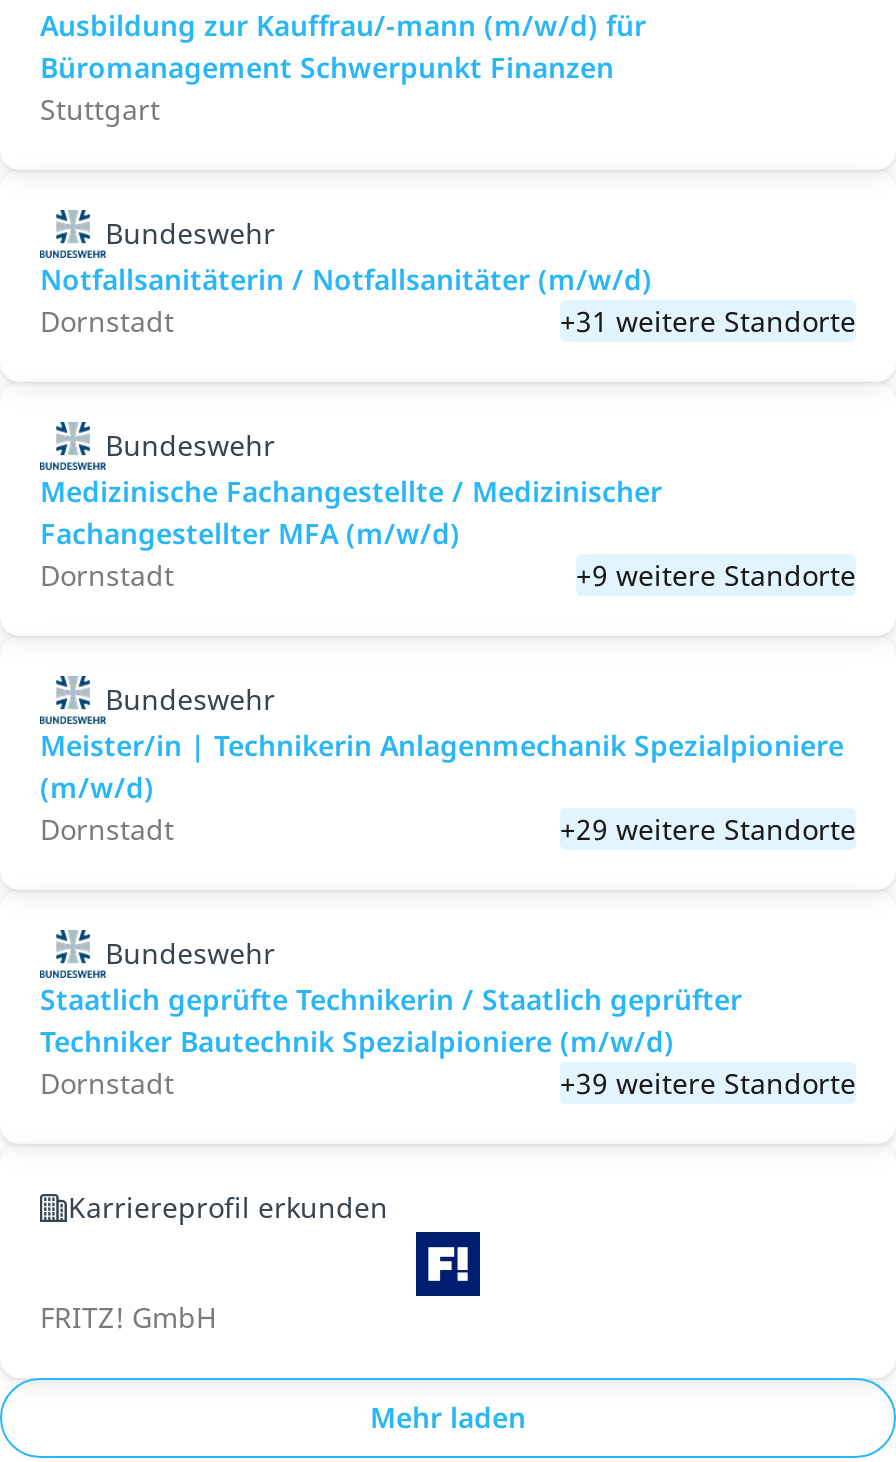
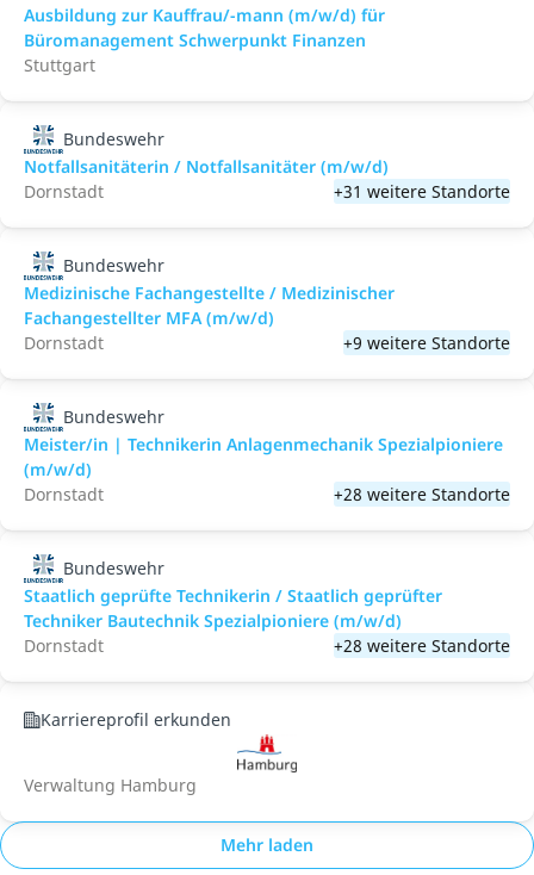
- +29 weitere Standorte
+ +28 weitere Standorte

- +39 weitere Standorte
+ +28 weitere Standorte

- [image]
+ [image]

- FRITZ! GmbH
+ Verwaltung Hamburg
